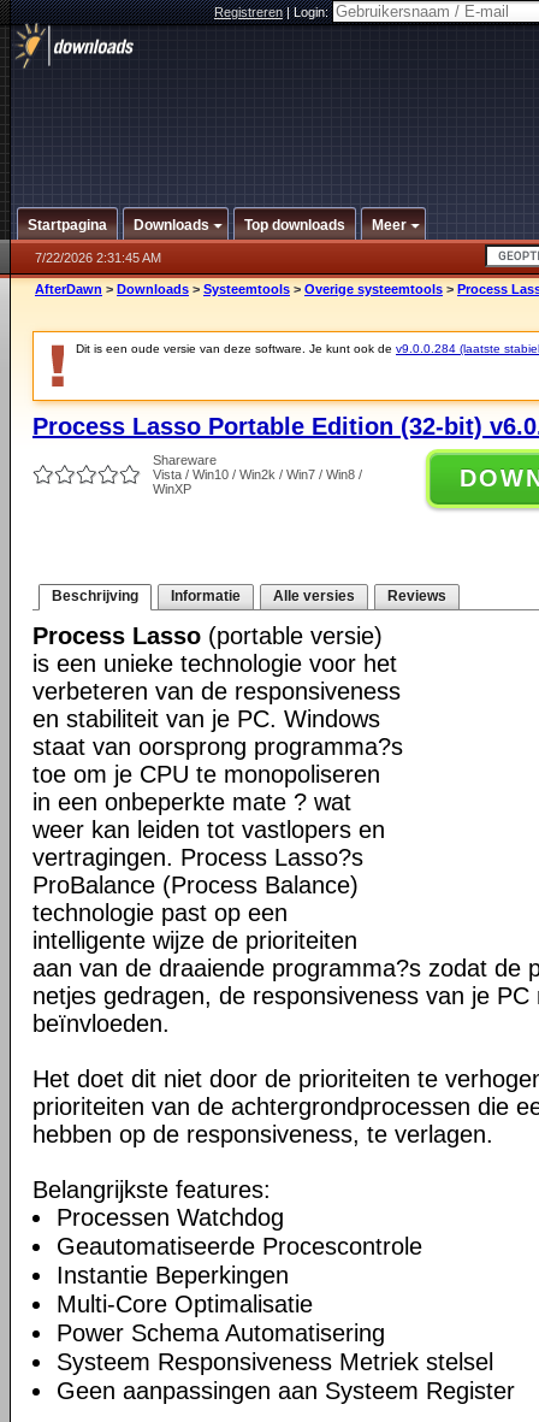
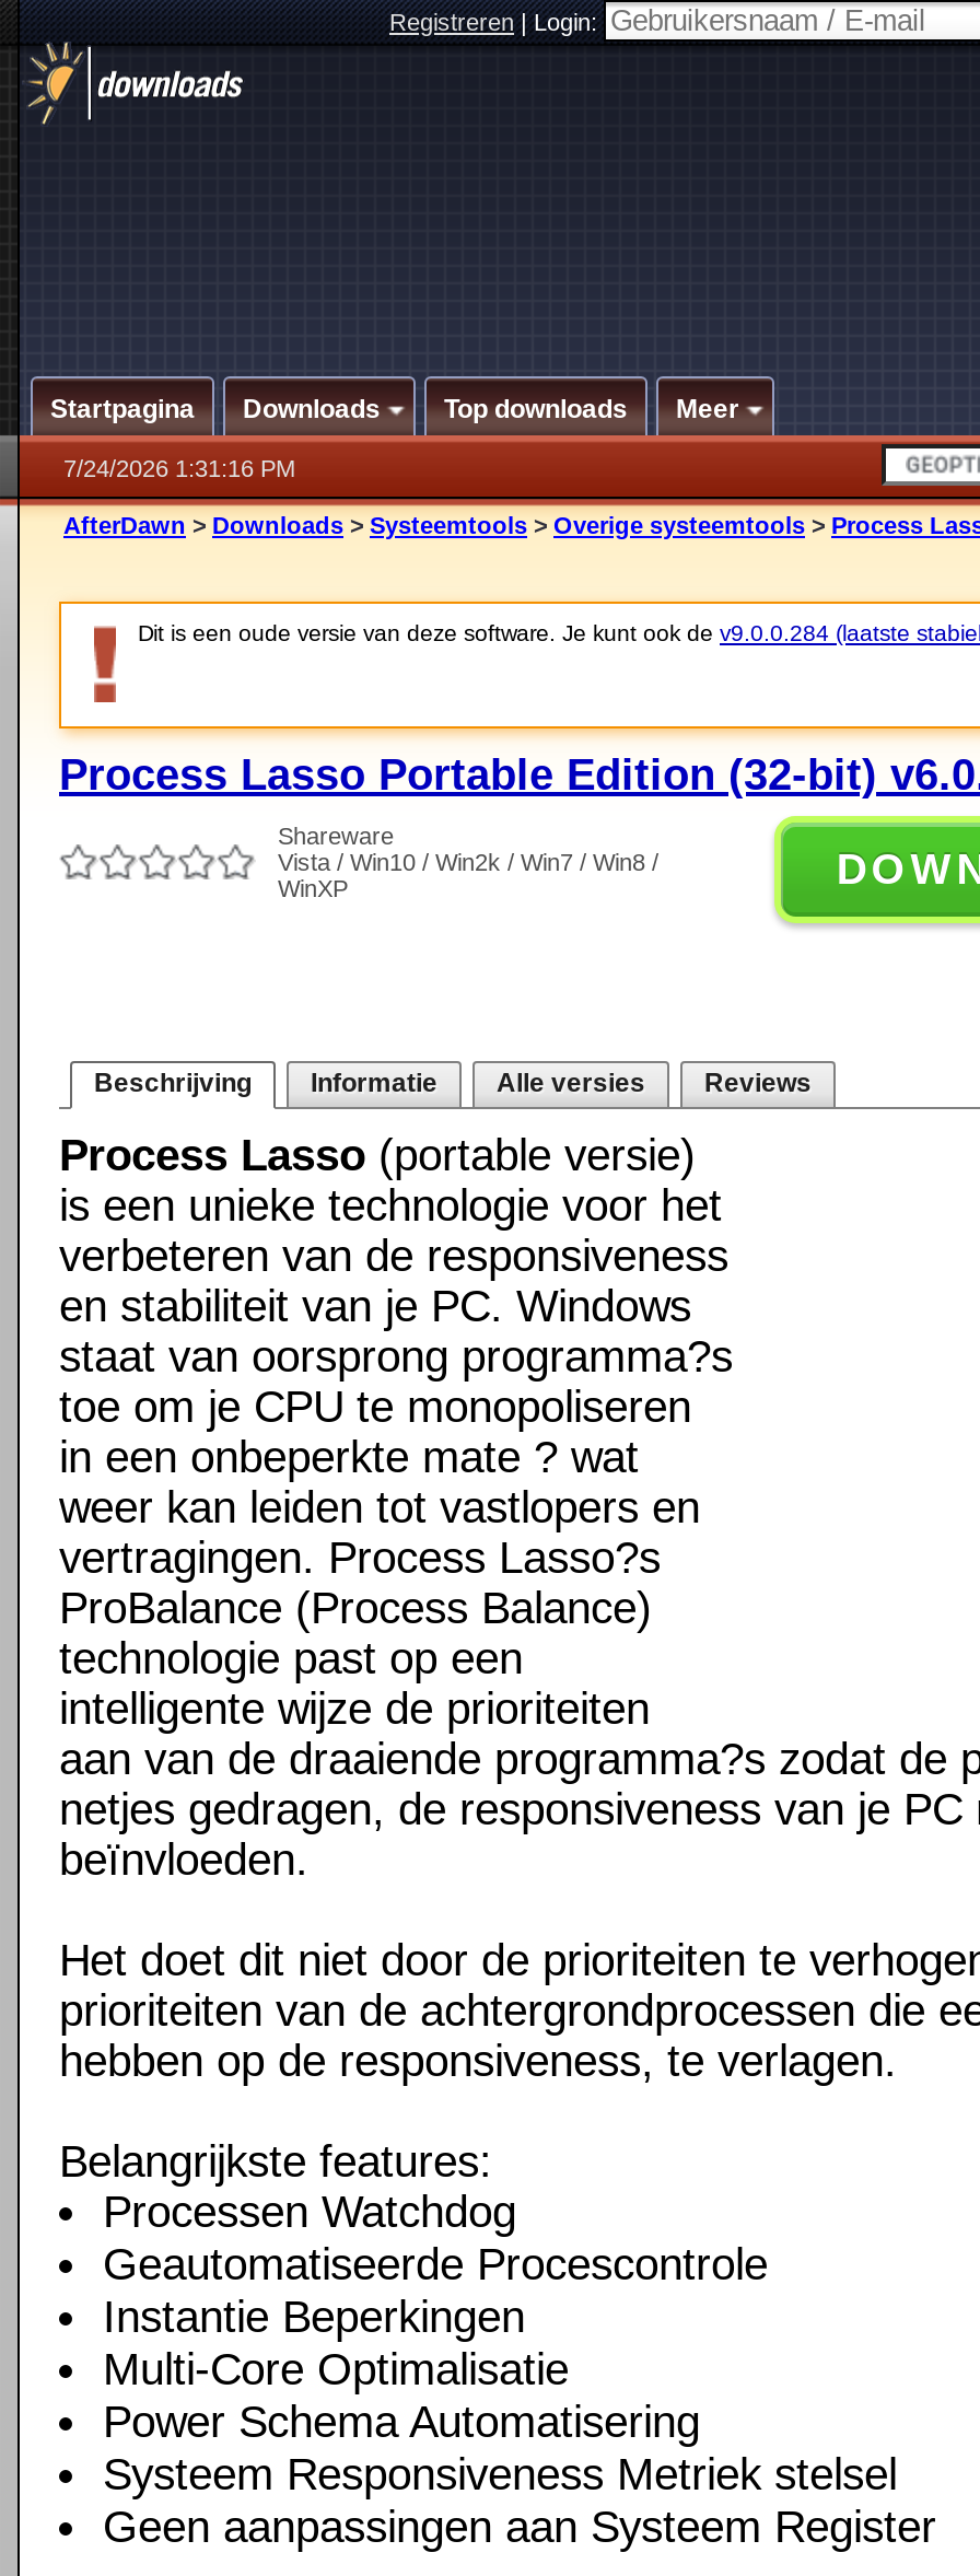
- 7/22/2026 2:31:45 AM
+ 7/24/2026 1:31:16 PM
